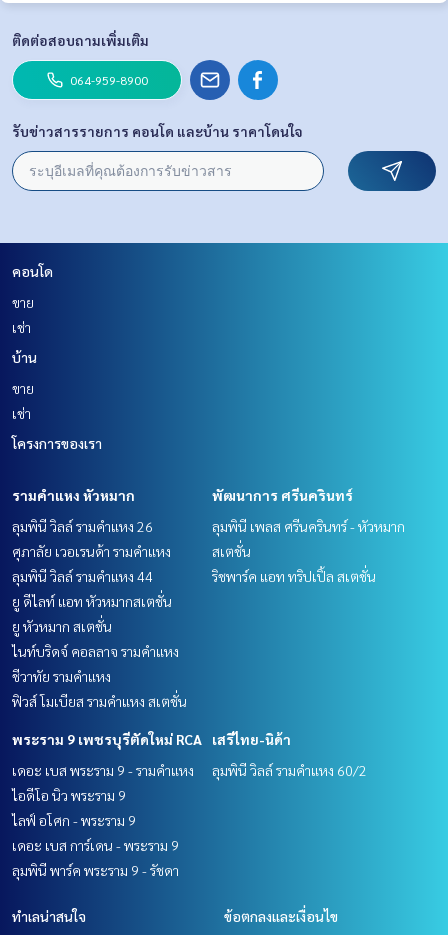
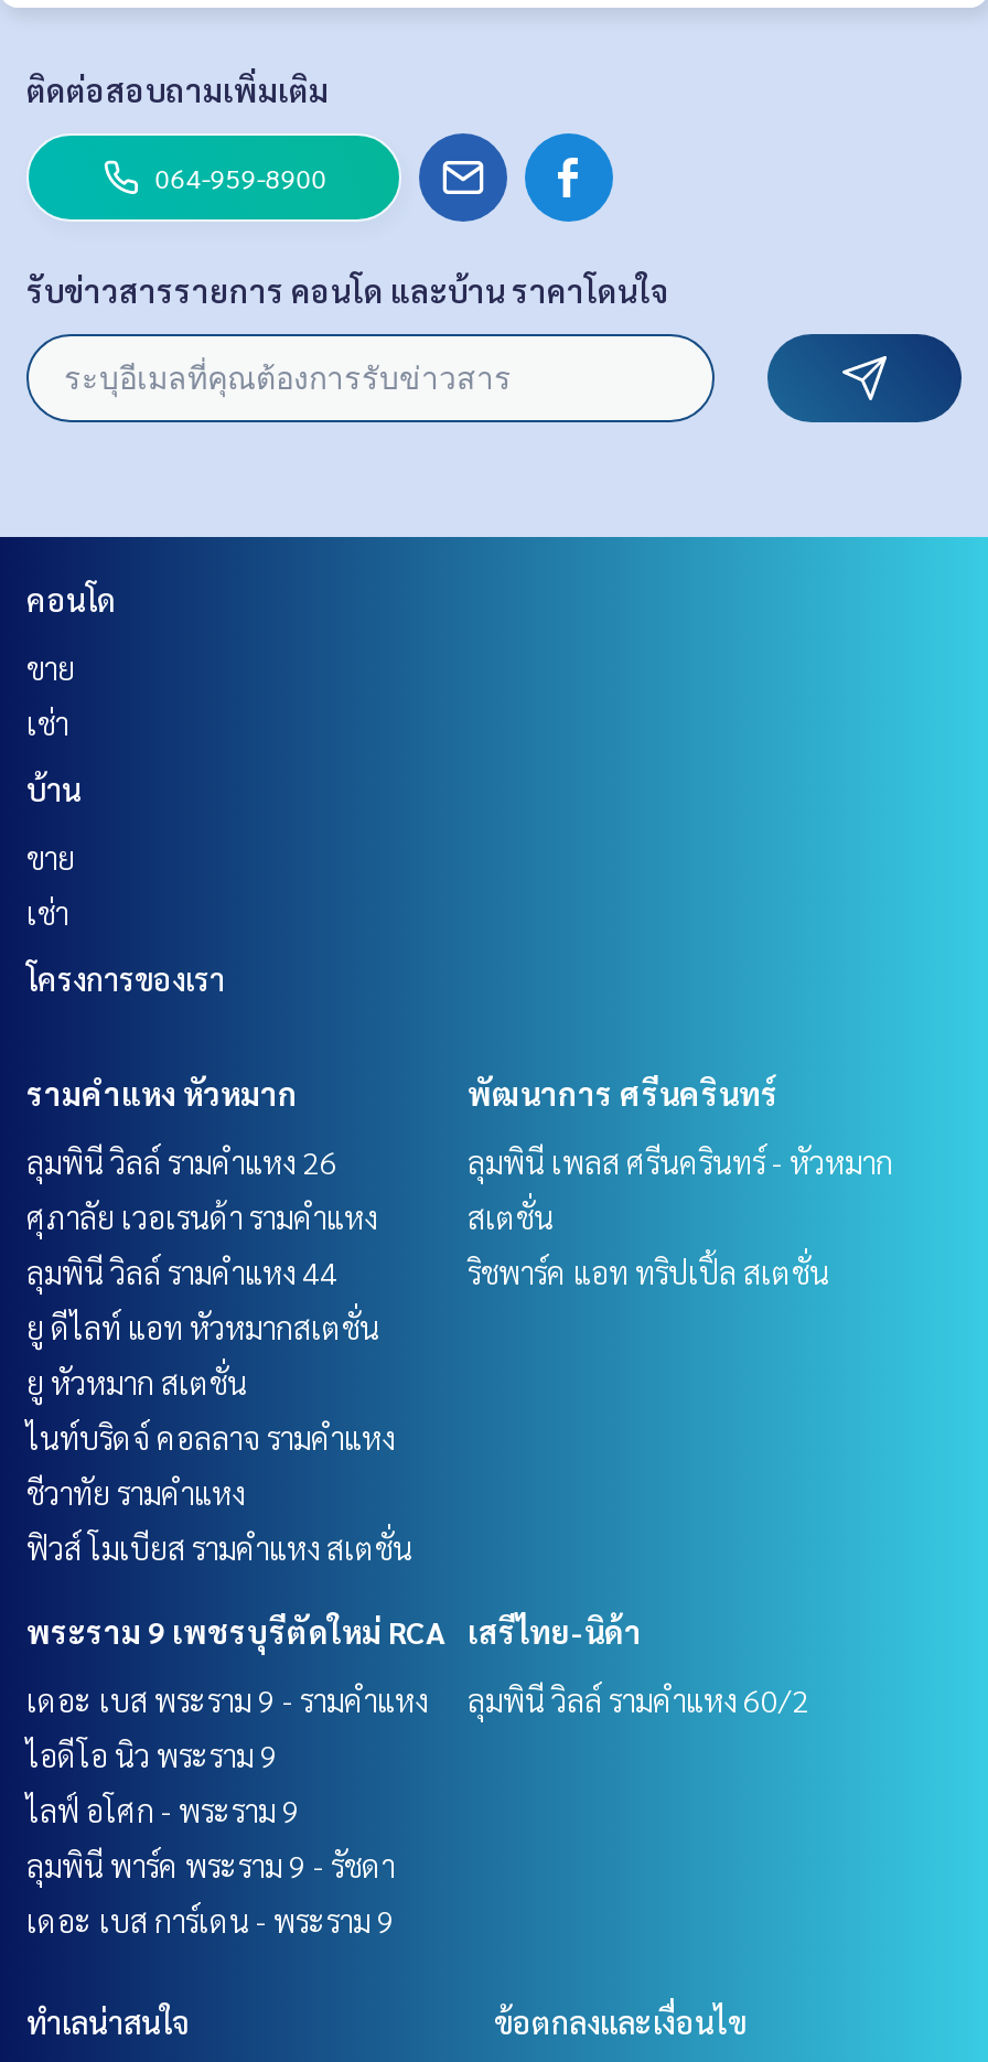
moved down: เดอะ เบส การ์เดน - พระราม 9

moved up: ลุมพินี พาร์ค พระราม 9 - รัชดา
